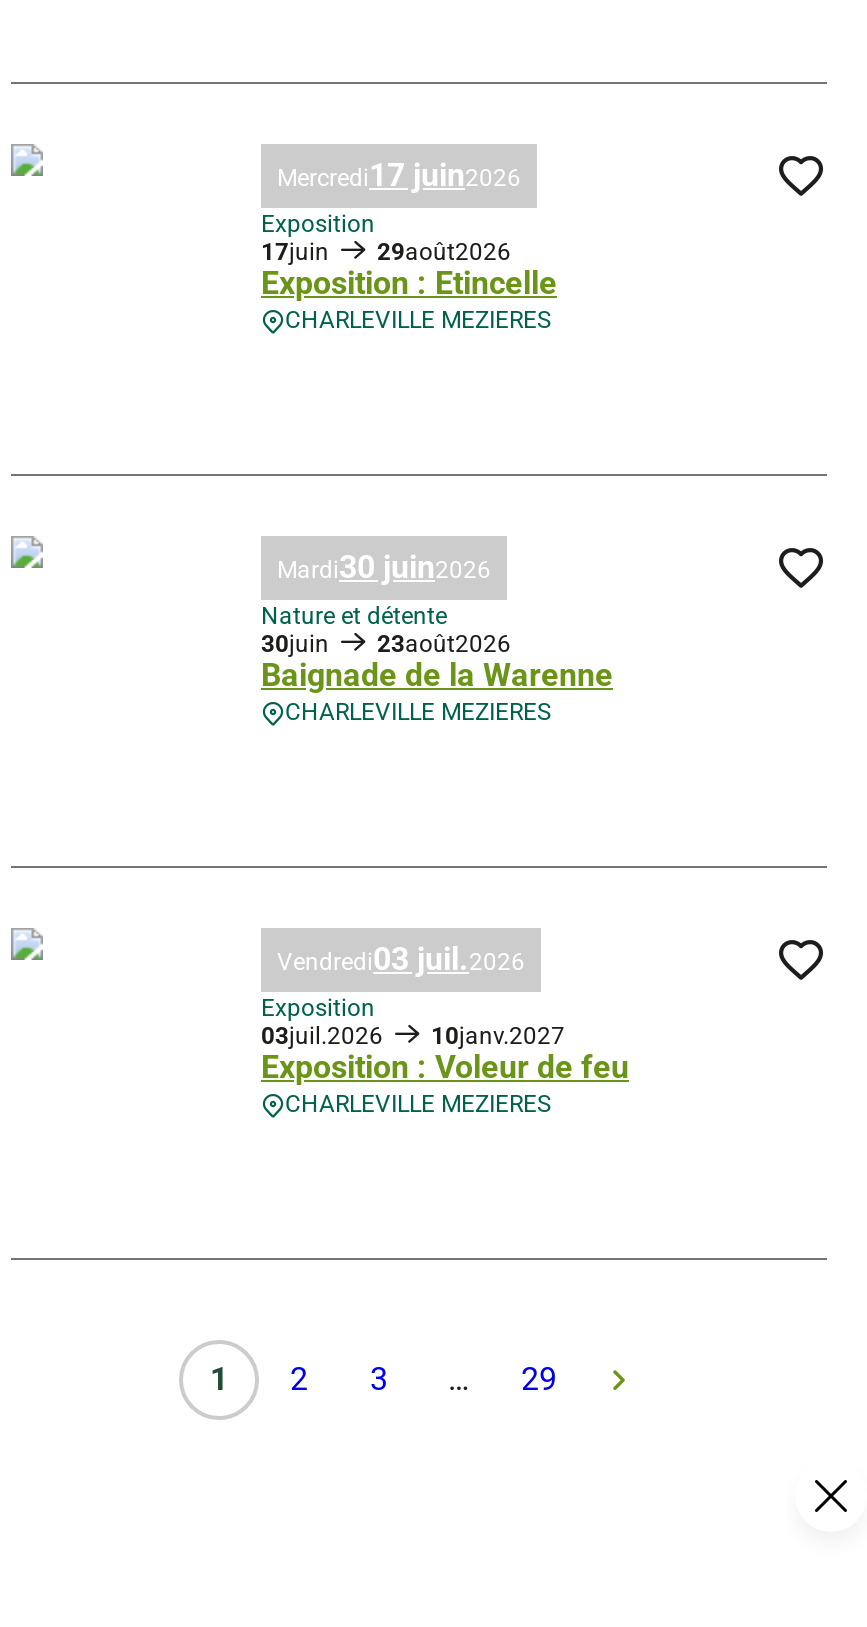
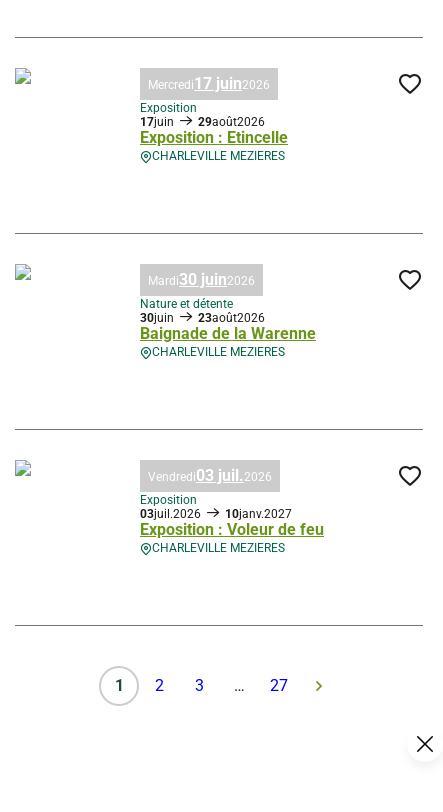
- 29
+ 27
